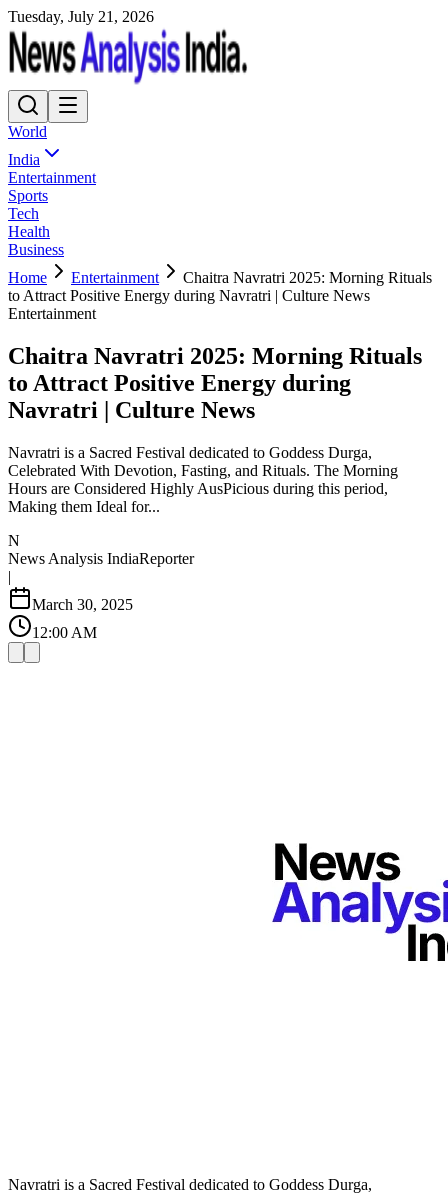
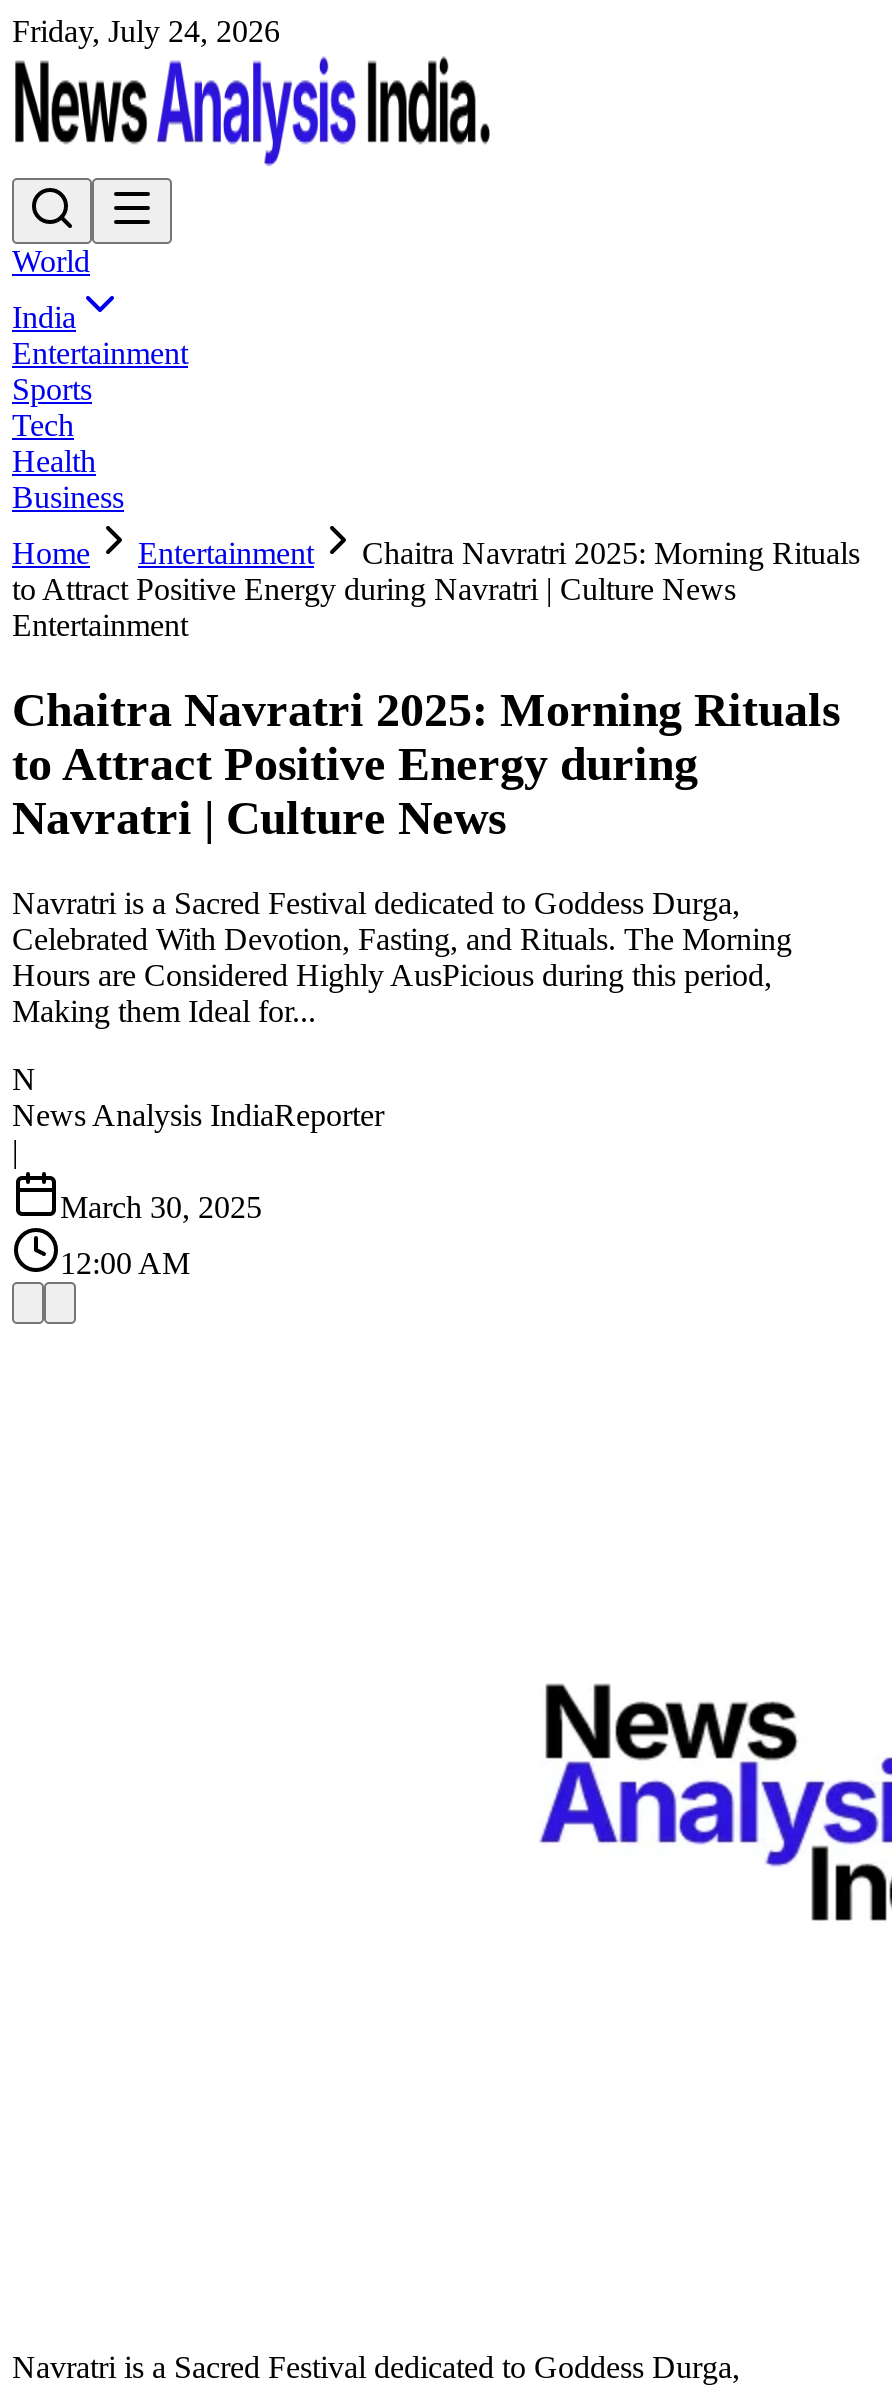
- Tuesday, July 21, 2026
+ Friday, July 24, 2026
